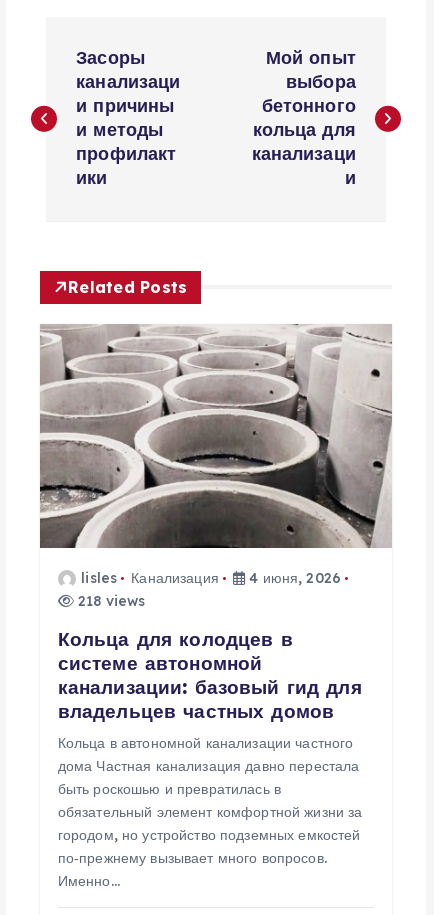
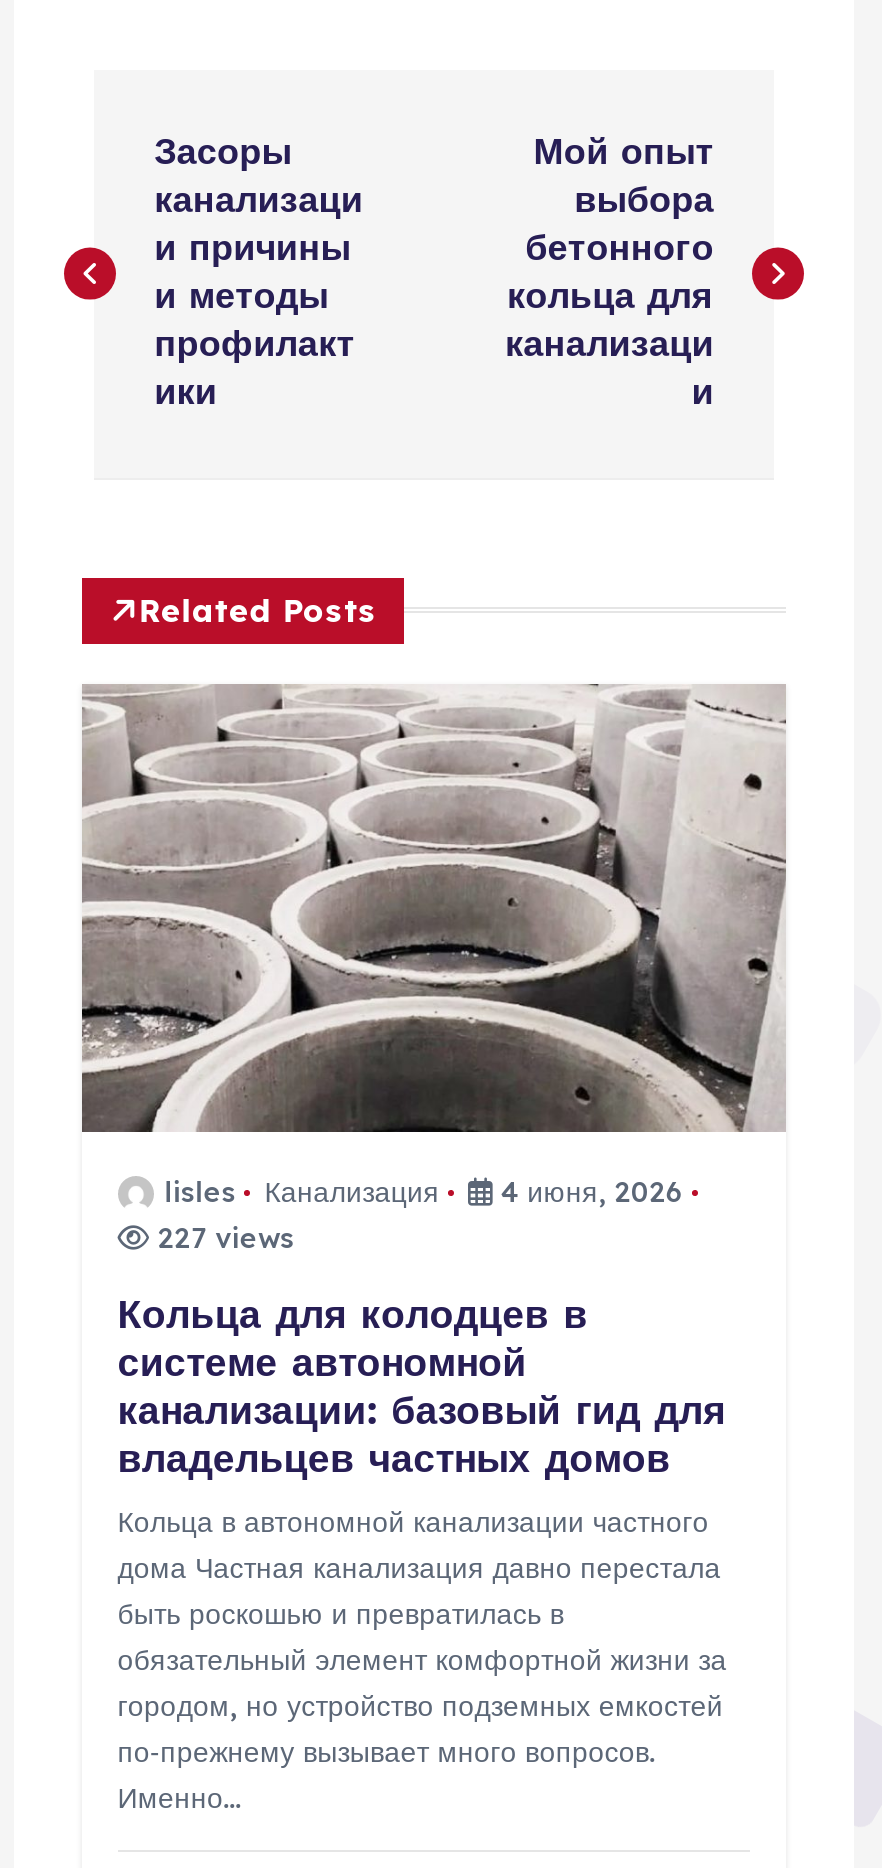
- 218 views
+ 227 views
